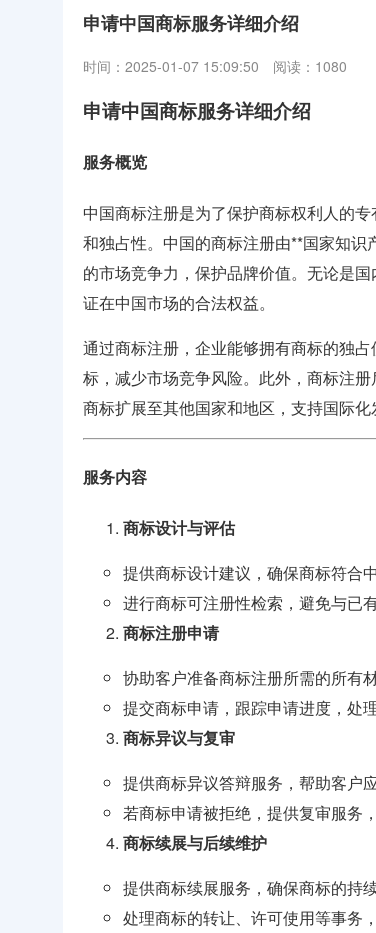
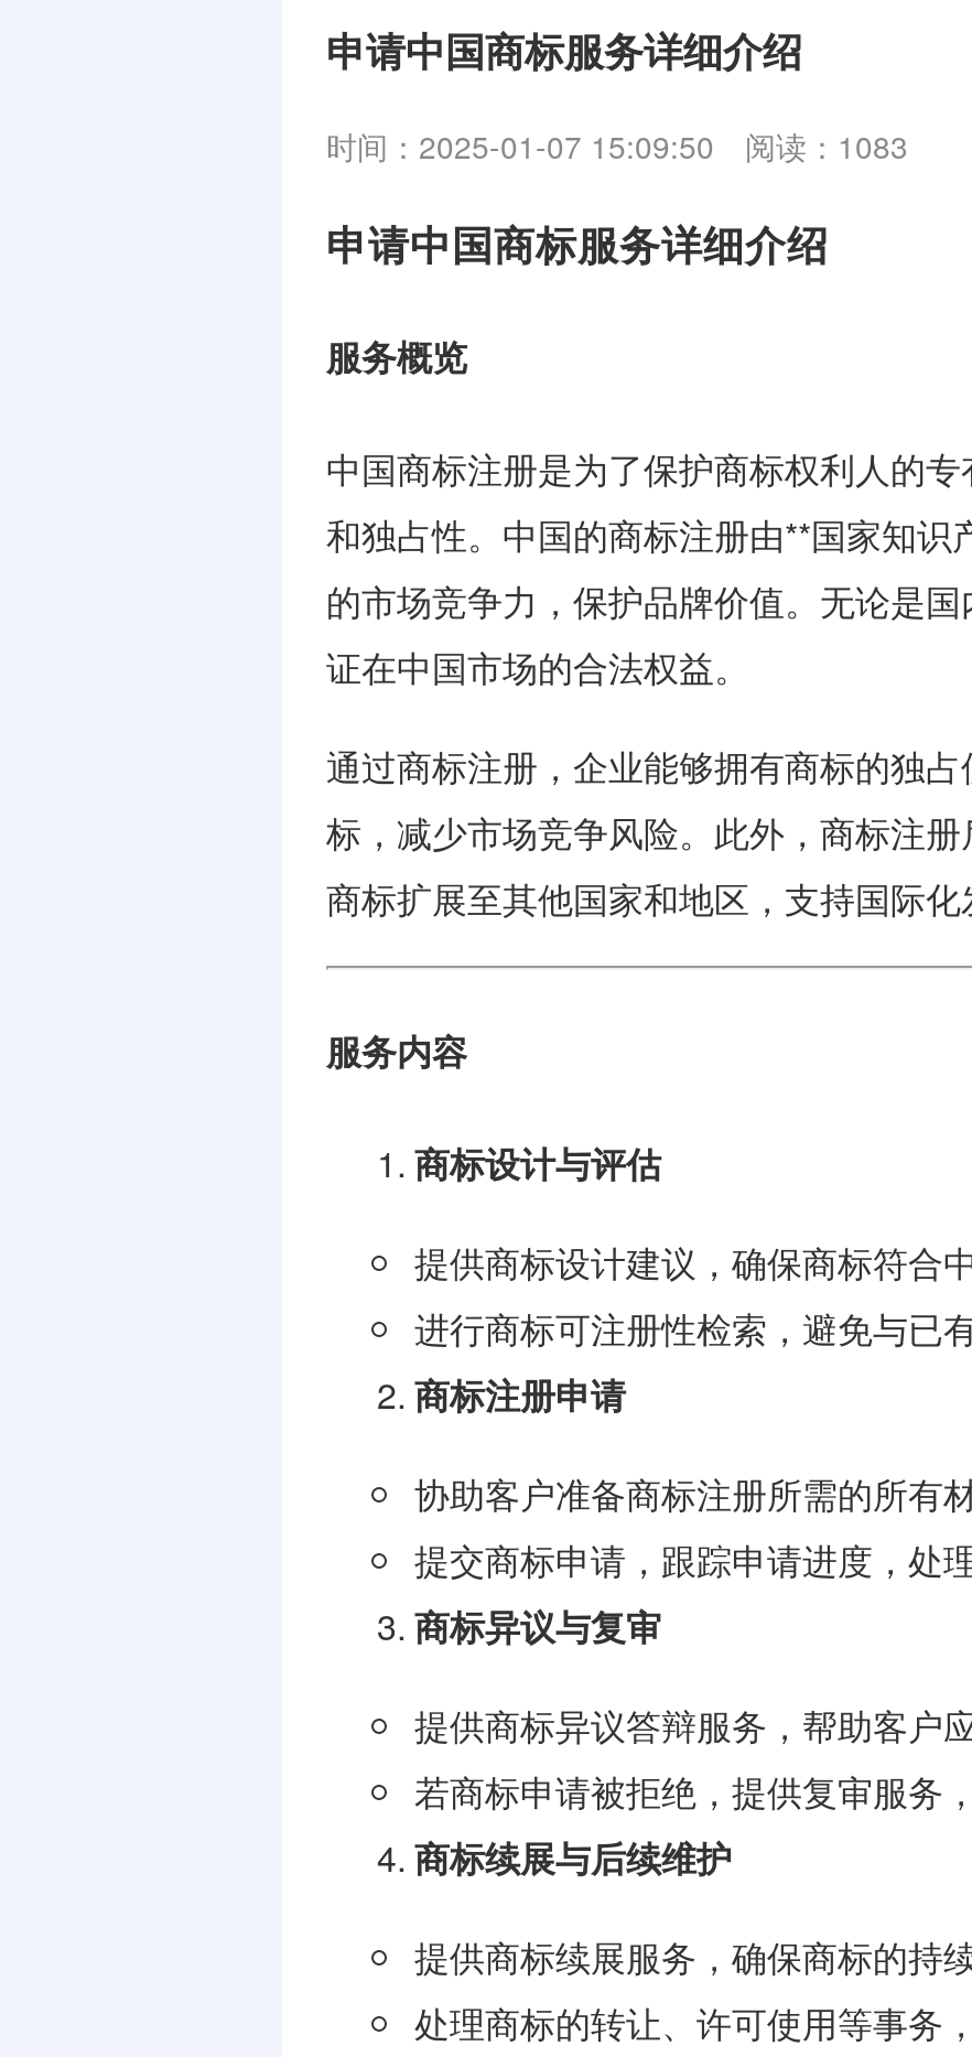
- 阅读：1080
+ 阅读：1083
